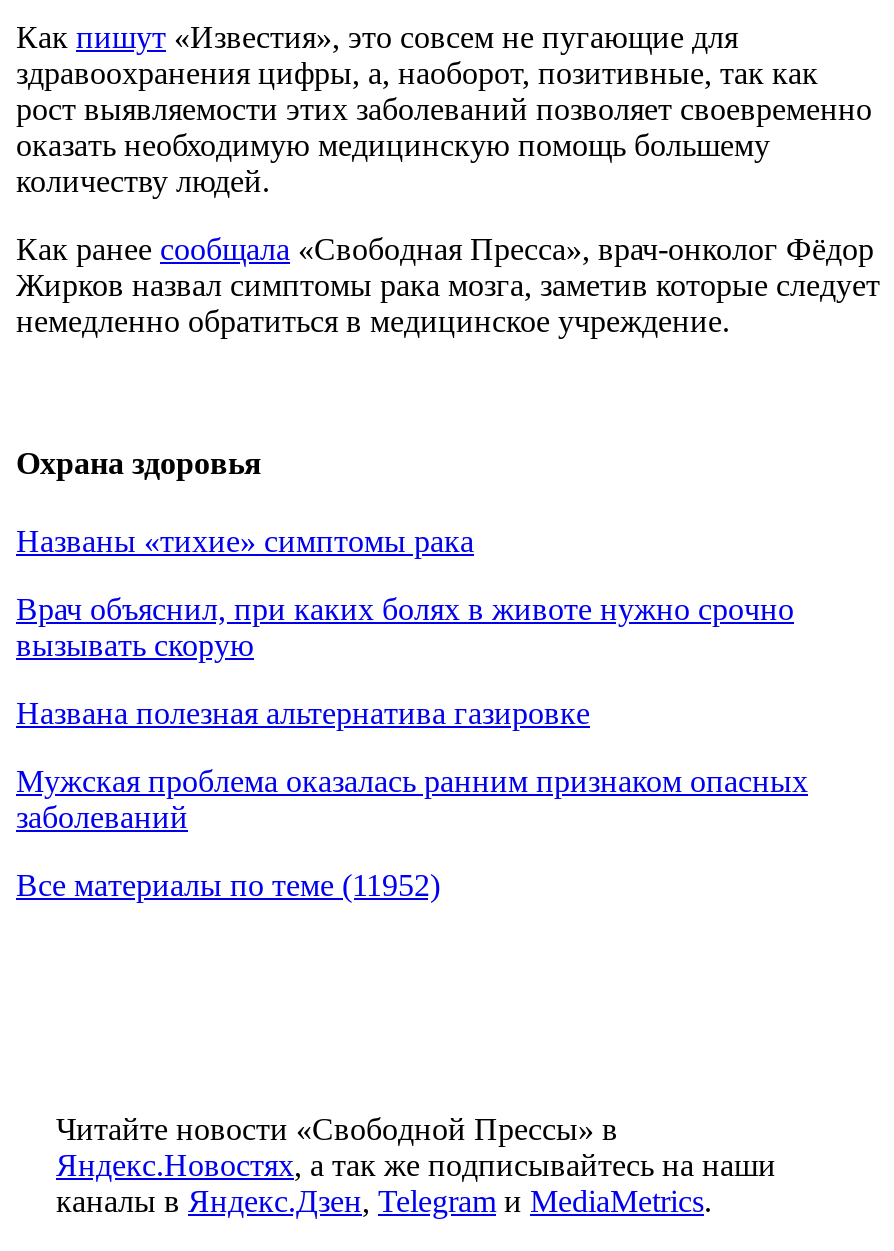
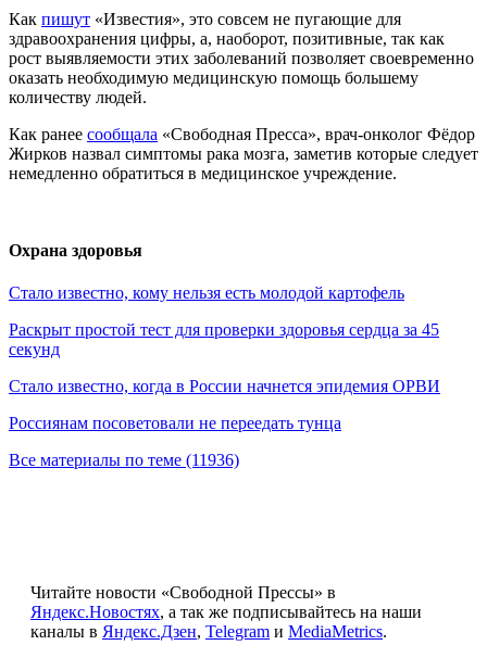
- Названы «тихие» симптомы рака
+ Стало известно, кому нельзя есть молодой картофель

- Врач объяснил, при каких болях в животе нужно срочно
- вызывать скорую
+ Раскрыт простой тест для проверки здоровья сердца за 45
+ секунд

- Названа полезная альтернатива газировке
+ Стало известно, когда в России начнется эпидемия ОРВИ

- Мужская проблема оказалась ранним признаком опасных
- заболеваний
+ Россиянам посоветовали не переедать тунца

- Все материалы по теме (11952)
+ Все материалы по теме (11936)
